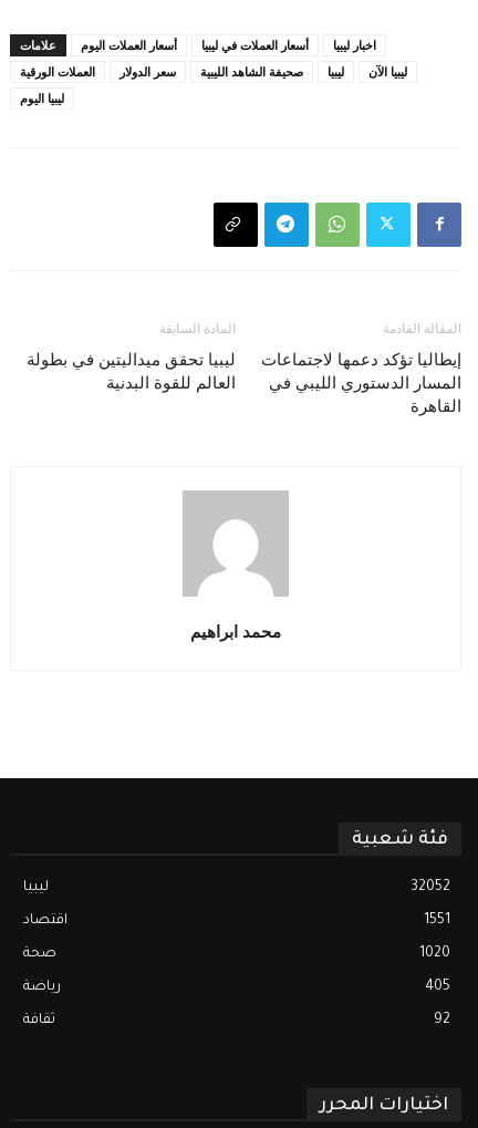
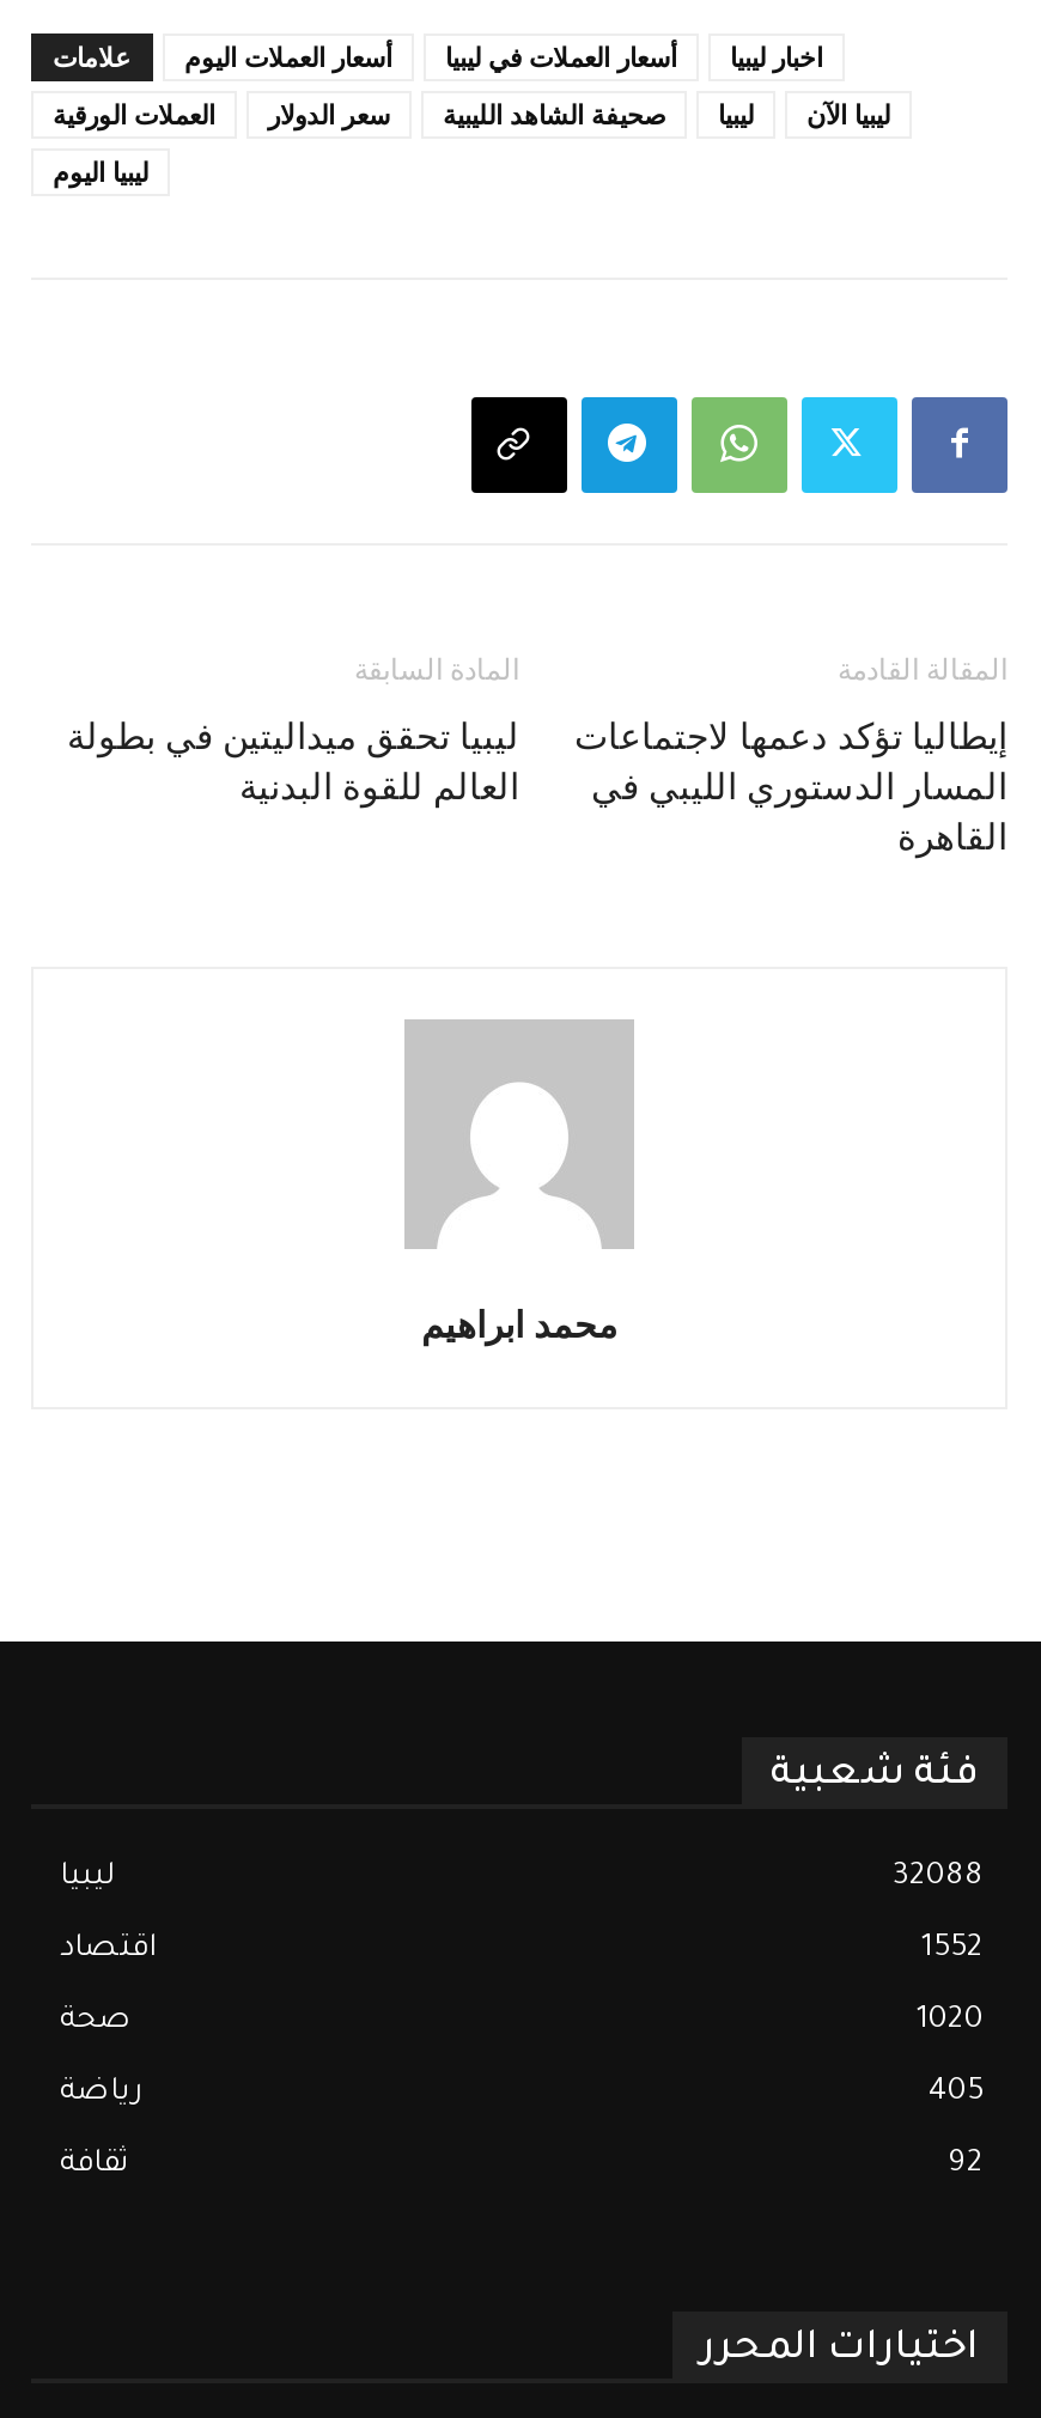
- 32052
+ 32088

- 1551
+ 1552
